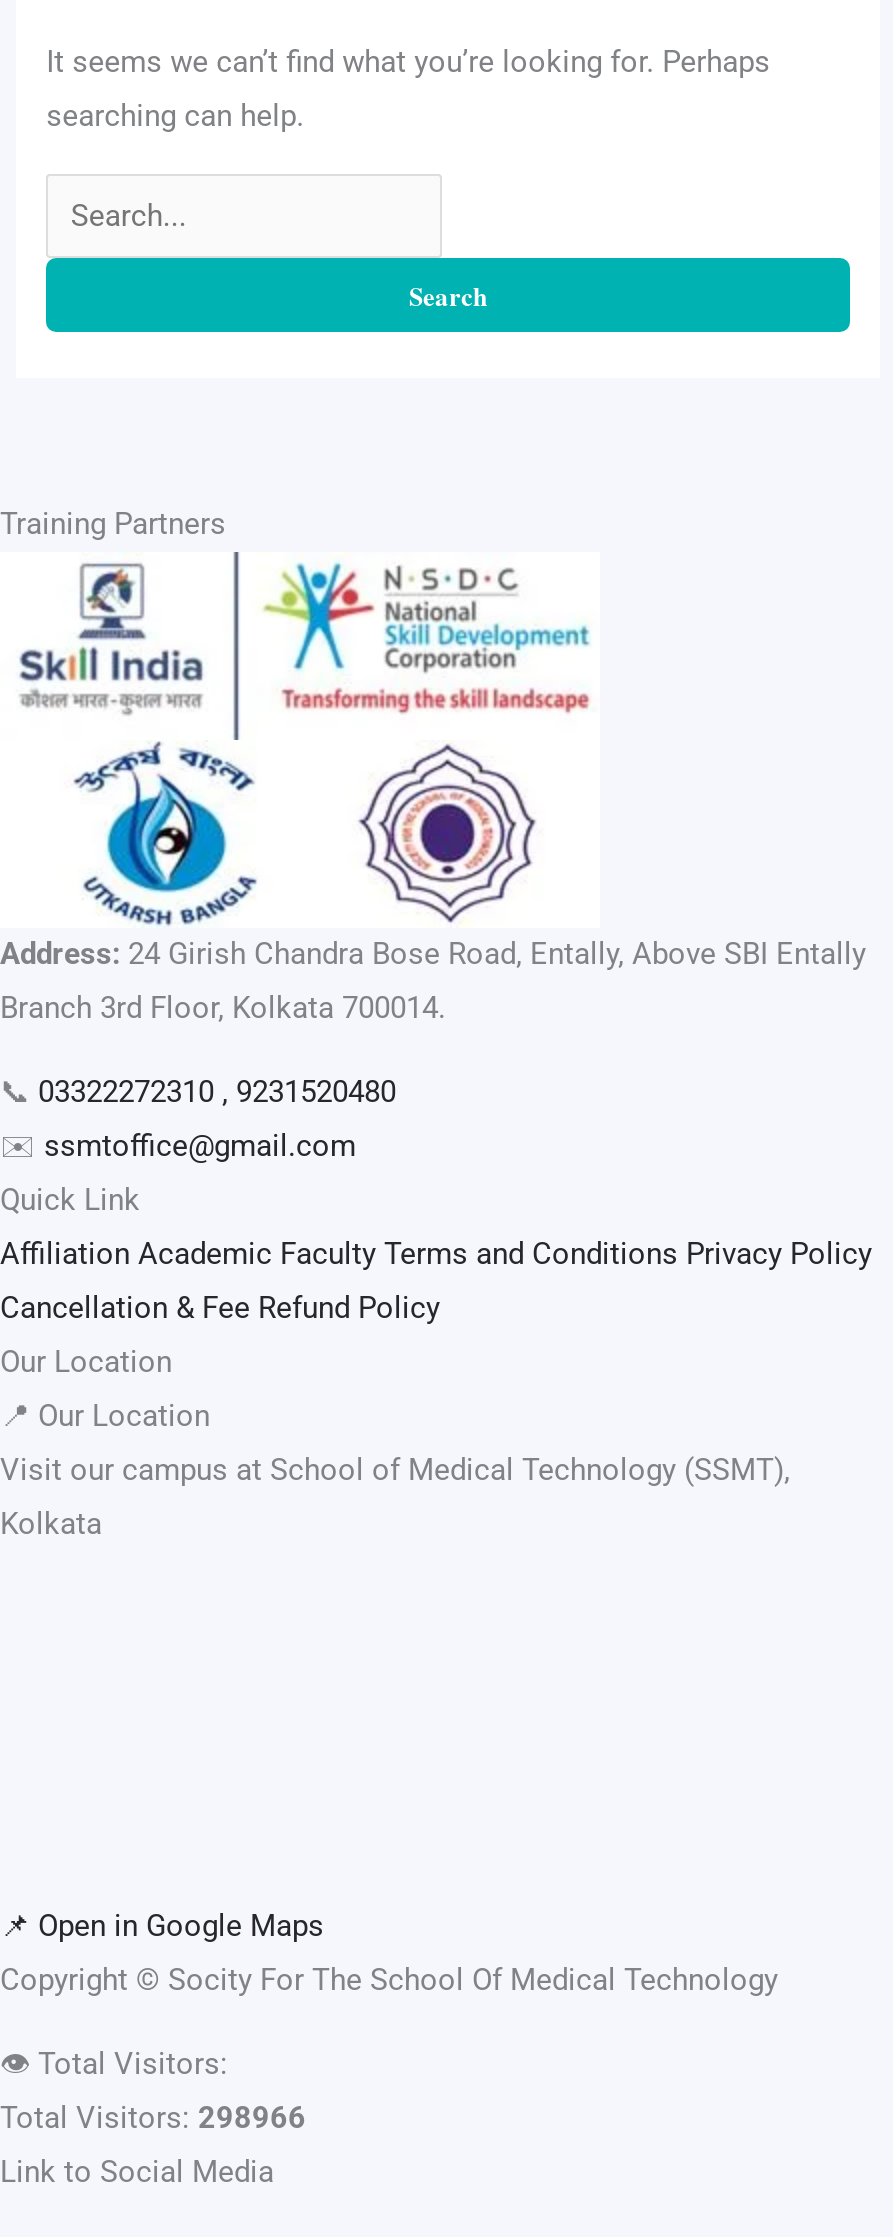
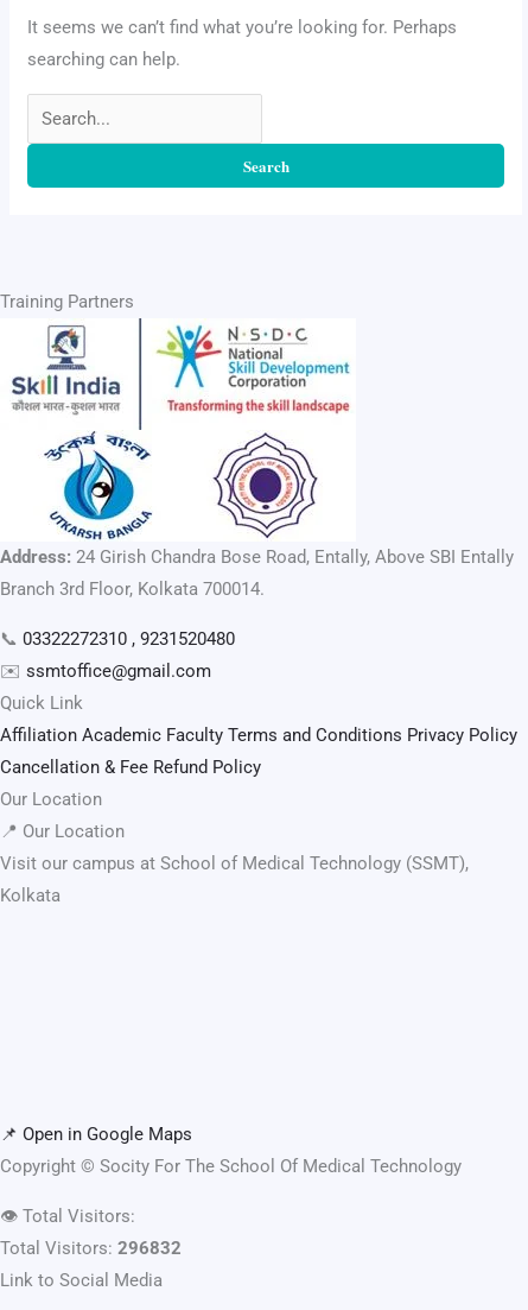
- Total Visitors: 298966
+ Total Visitors: 296832
